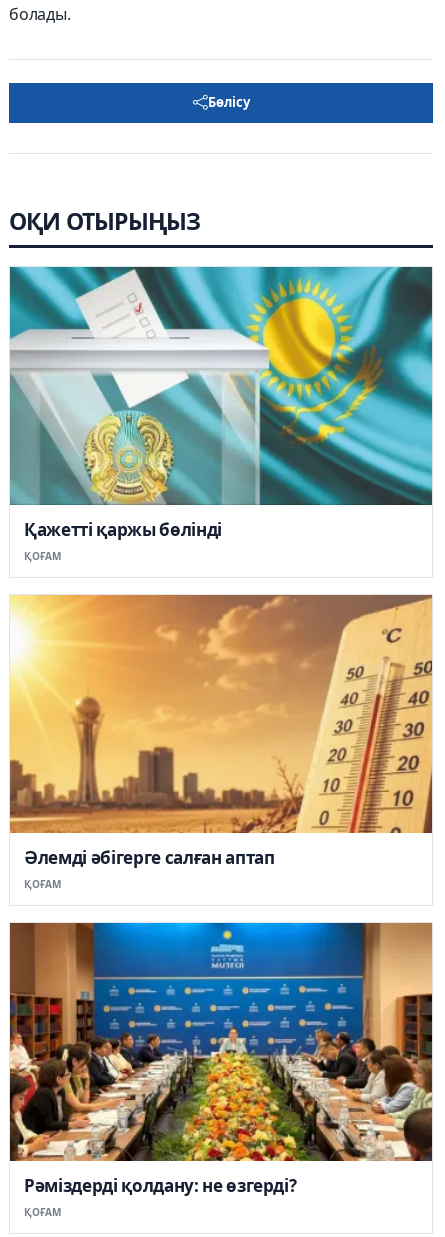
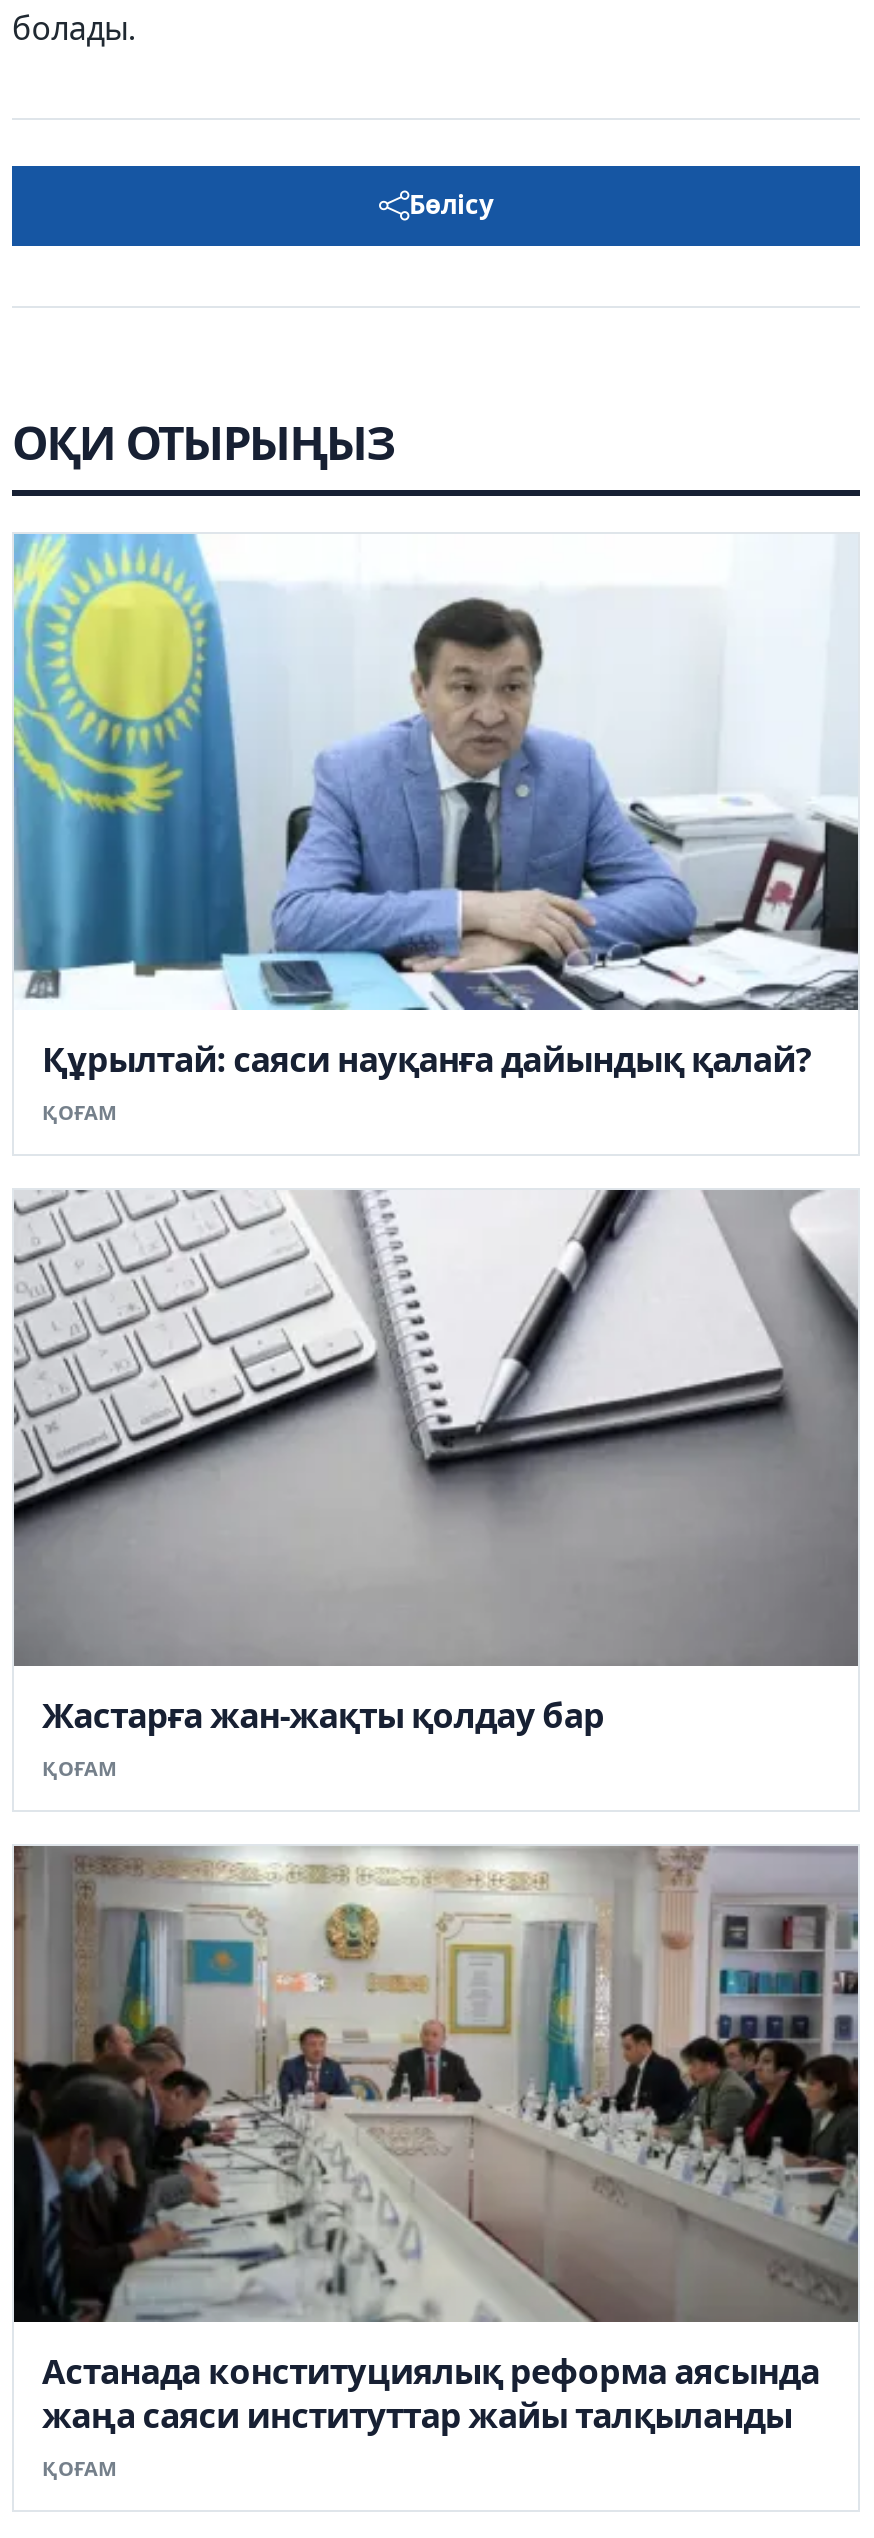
- [image]
- Қажетті қаржы бөлінді
+ [image]
+ Құрылтай: саяси науқанға дайындық қалай?

- [image]
- Әлемді әбігерге салған аптап
+ [image]
+ Жастарға жан-жақты қолдау бар

- [image]
- Рәміздерді қолдану: не өзгерді?
+ [image]
+ Астанада конституциялық реформа аясында
+ жаңа саяси институттар жайы талқыланды
